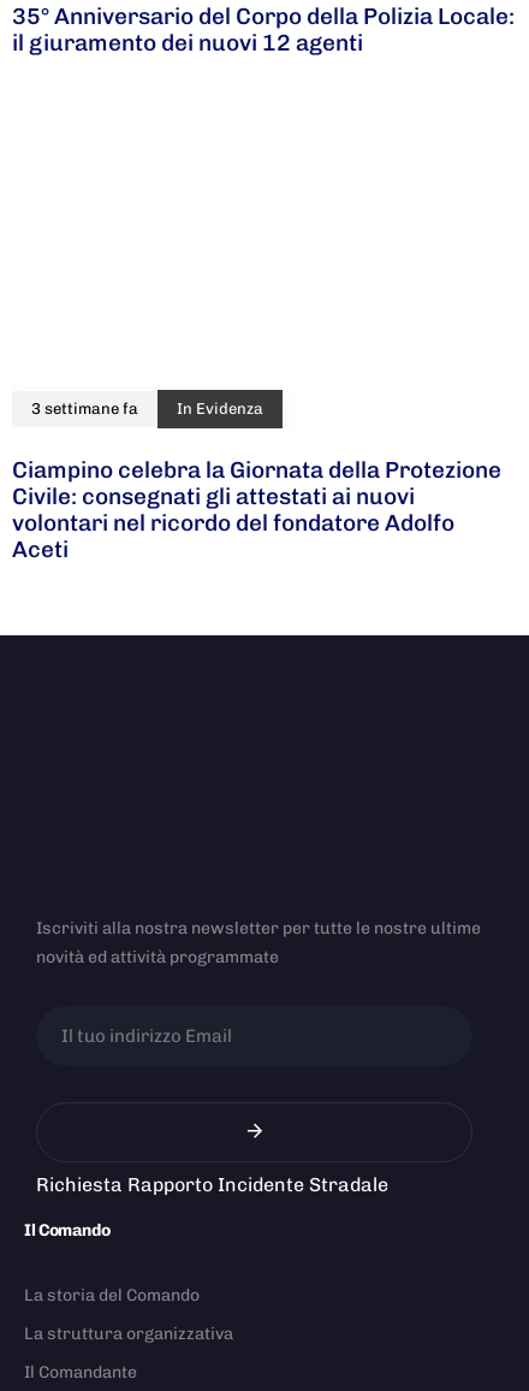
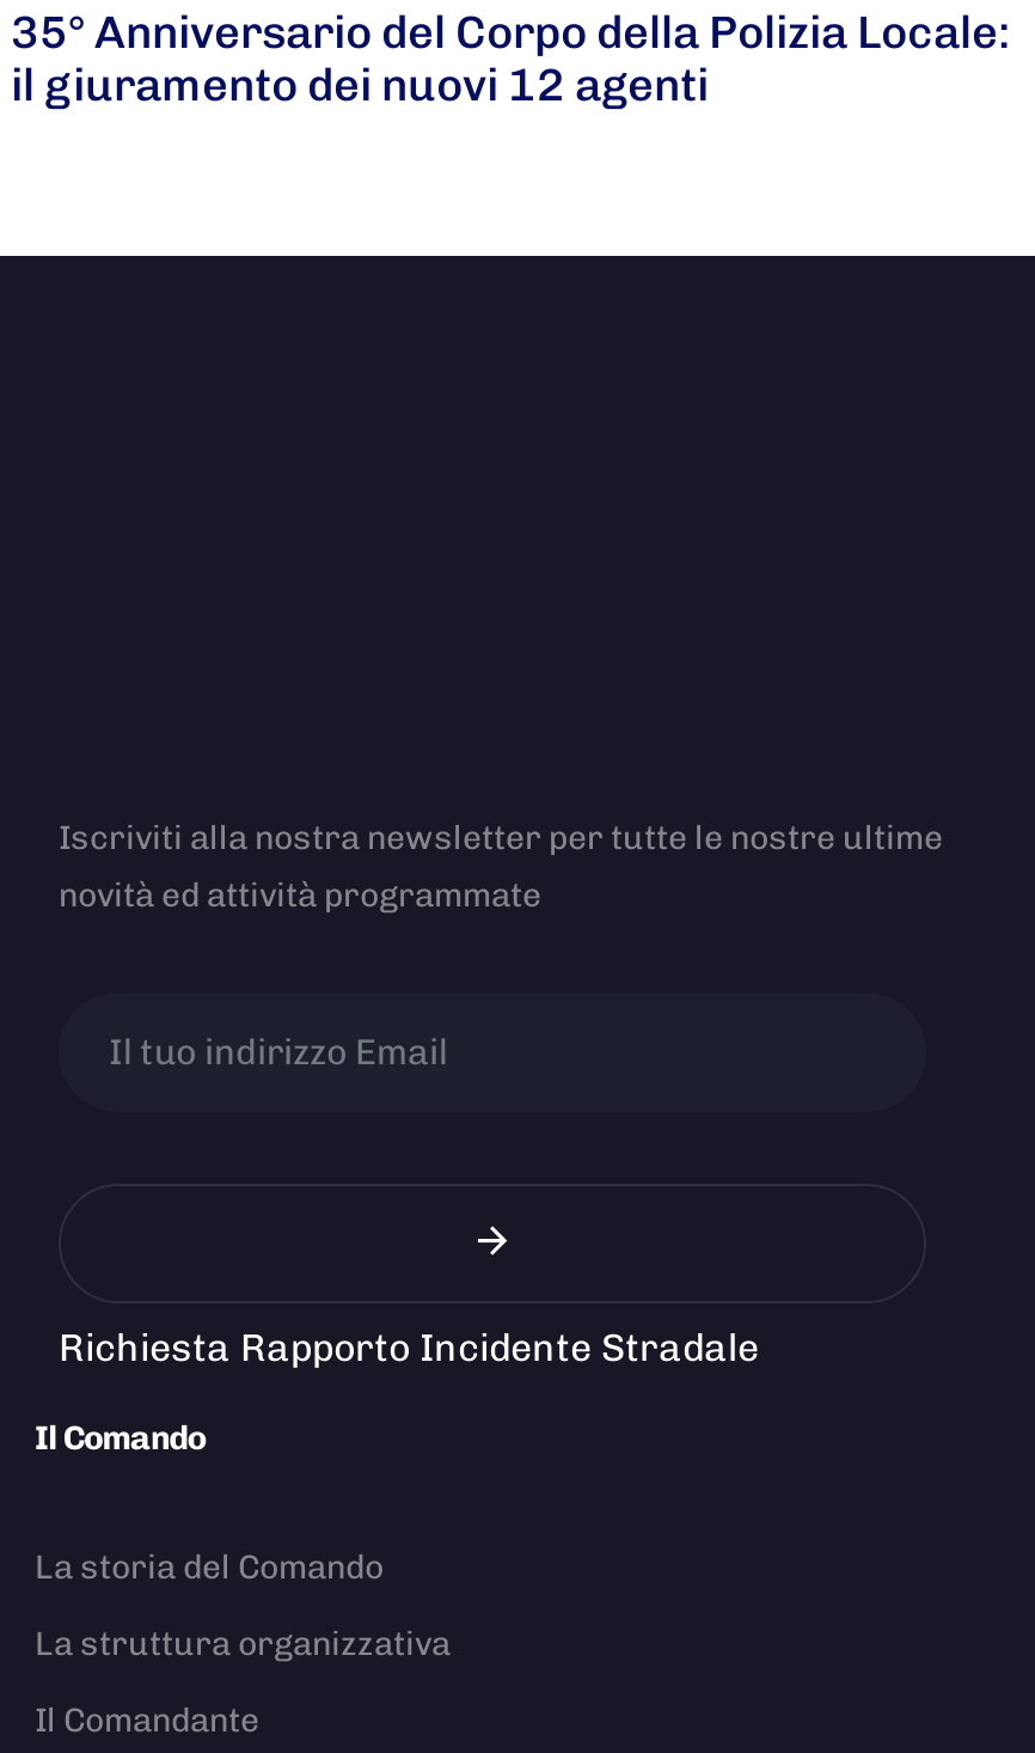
- 3 settimane fa
- In Evidenza
- Ciampino celebra la Giornata della Protezione
- Civile: consegnati gli attestati ai nuovi
- volontari nel ricordo del fondatore Adolfo
- Aceti
